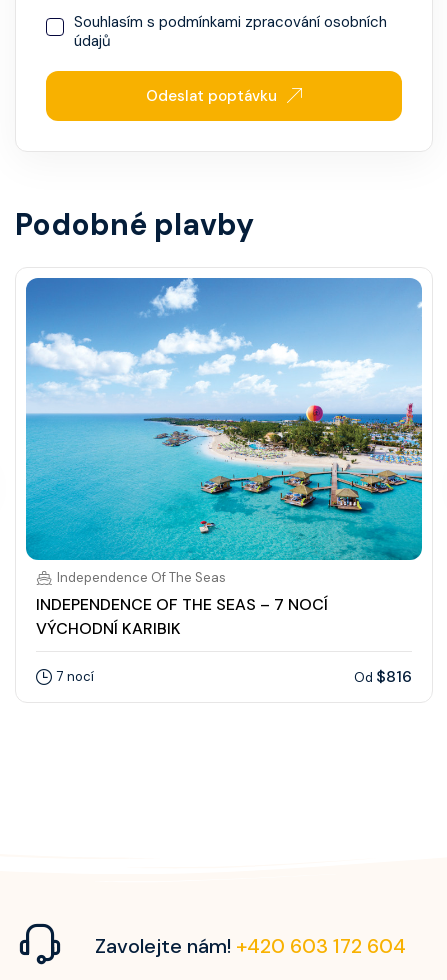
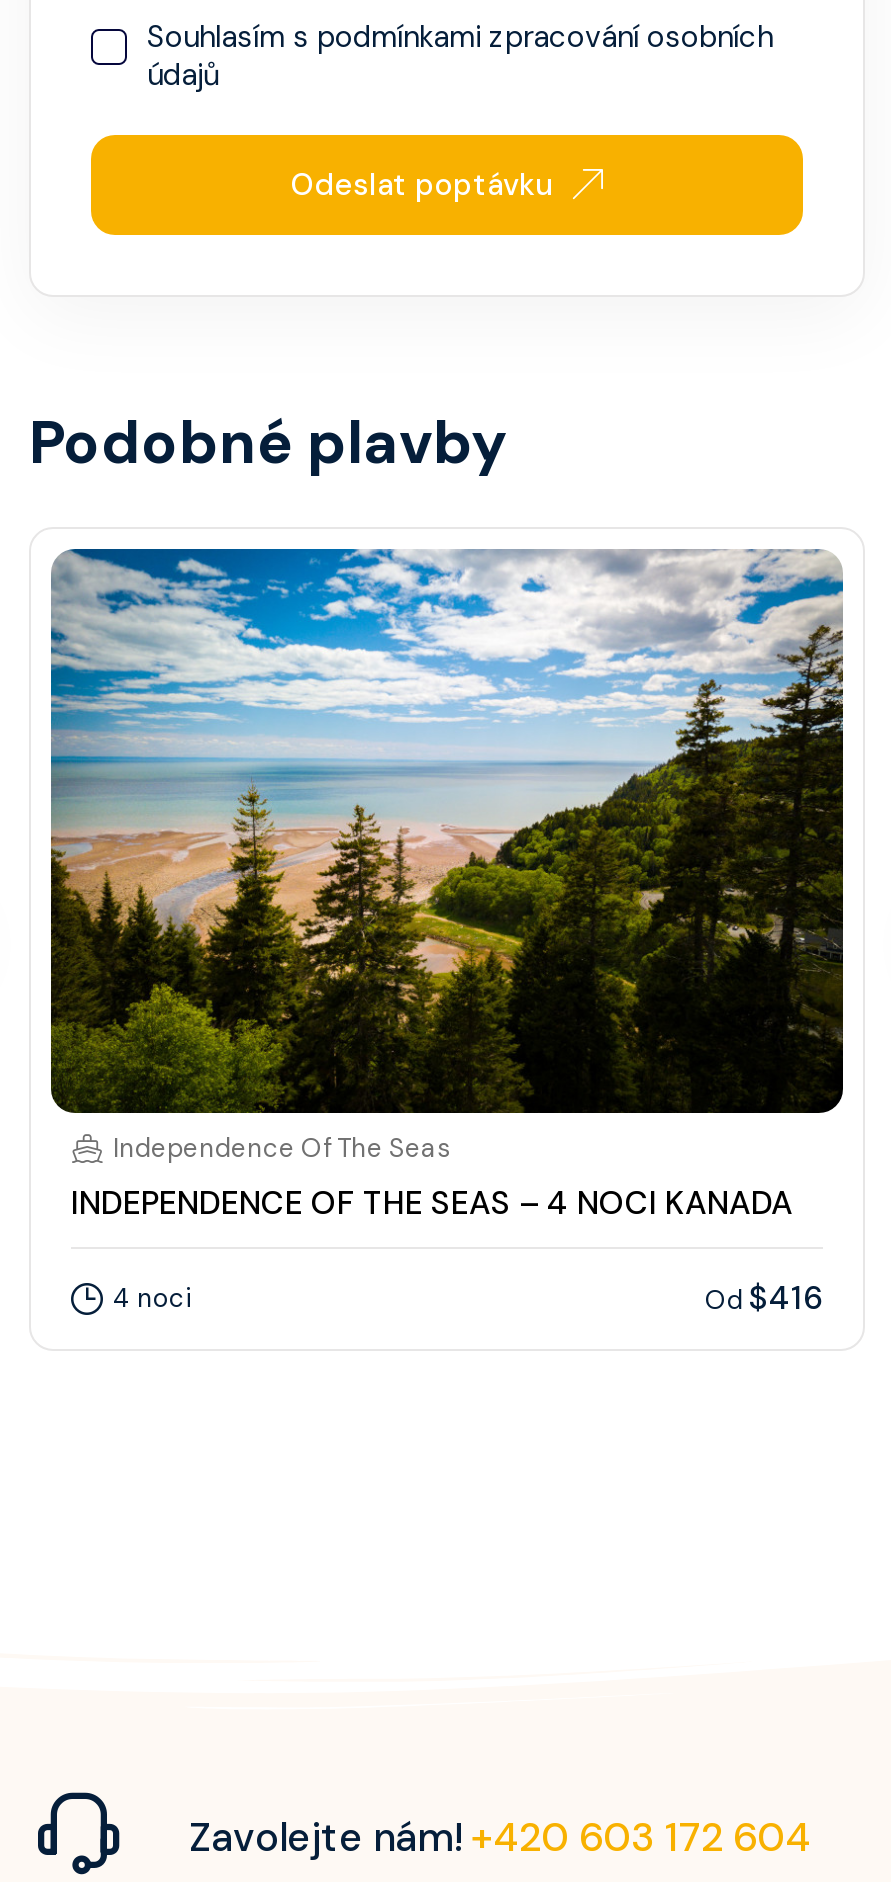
- [image]
- INDEPENDENCE OF THE SEAS – 7 NOCÍ
- VÝCHODNÍ KARIBIK
+ [image]
+ INDEPENDENCE OF THE SEAS – 4 NOCI KANADA

- 7 nocí
- Od $816
+ 4 noci
+ Od $416
